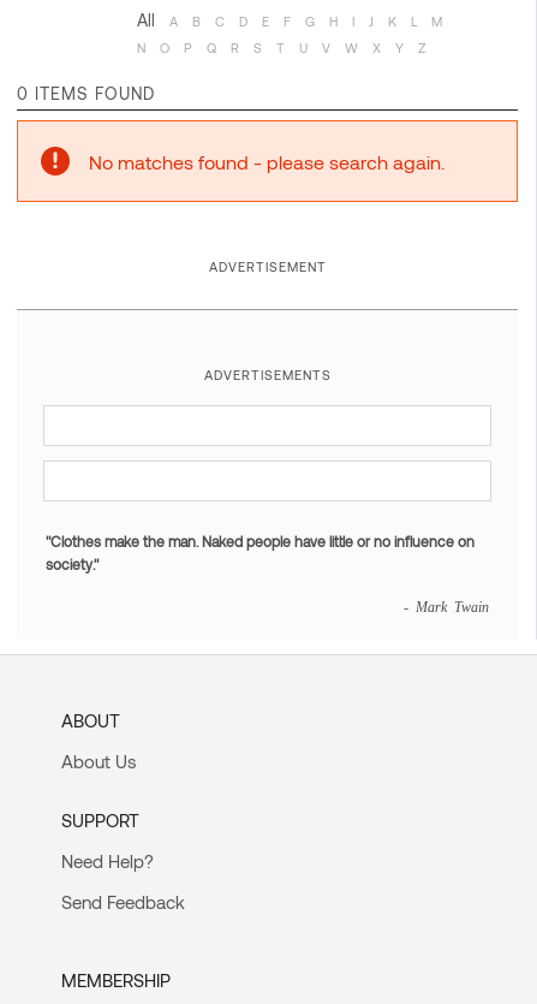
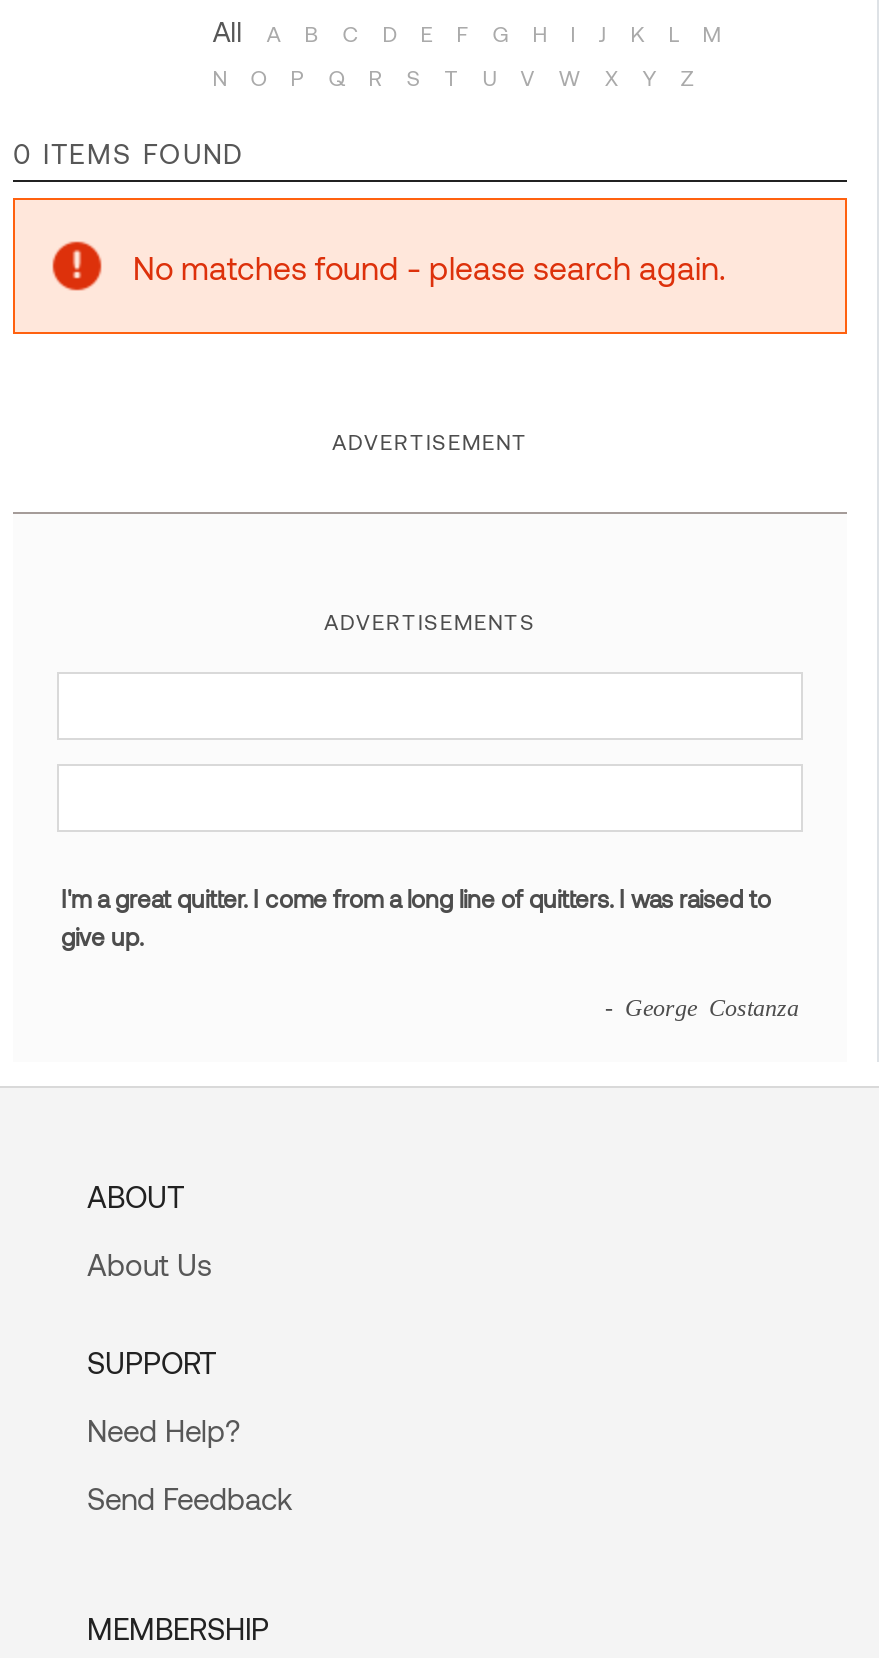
- "Clothes make the man. Naked people have little or no influence on
- society."
+ I'm a great quitter. I come from a long line of quitters. I was raised to
+ give up.

- - Mark Twain
+ - George Costanza
